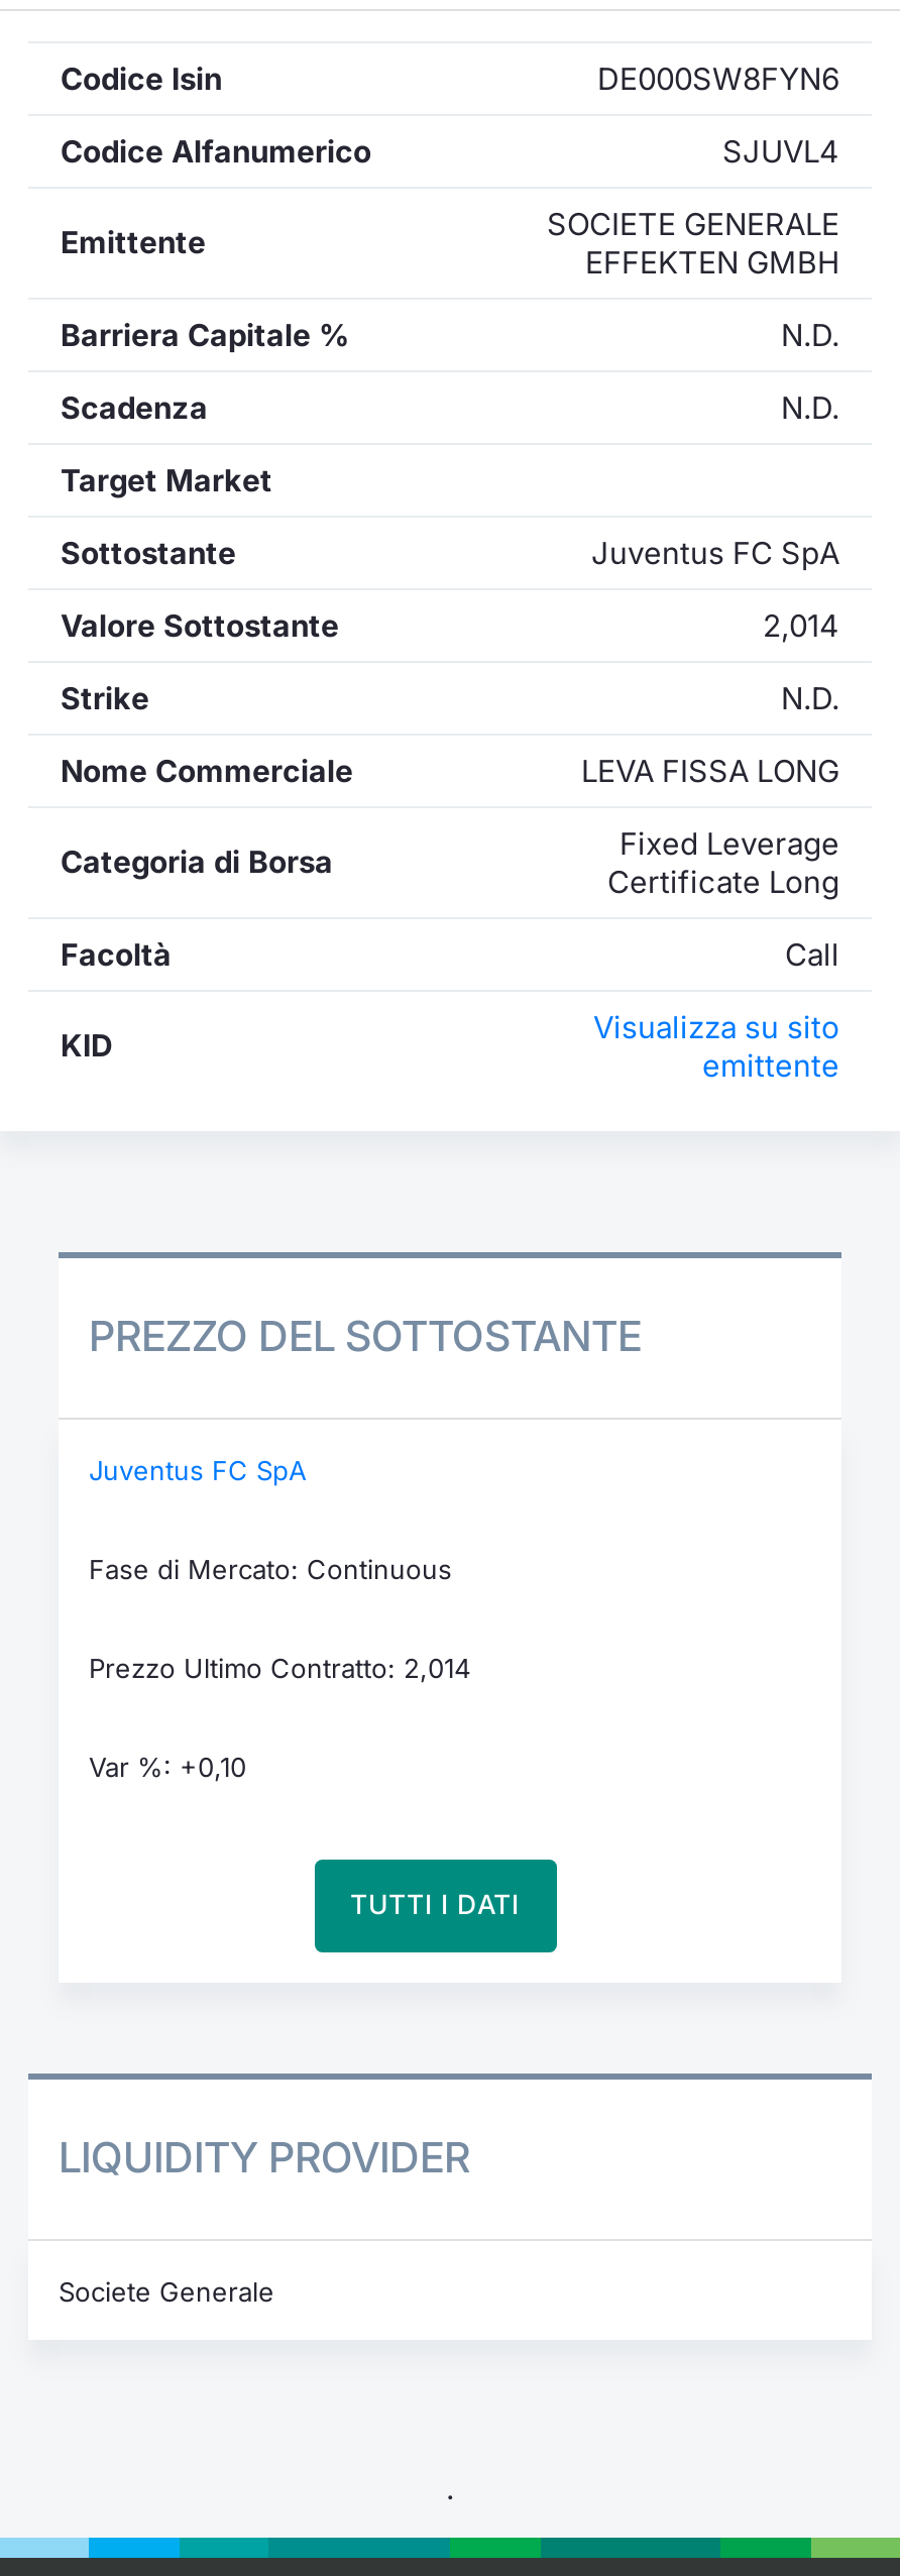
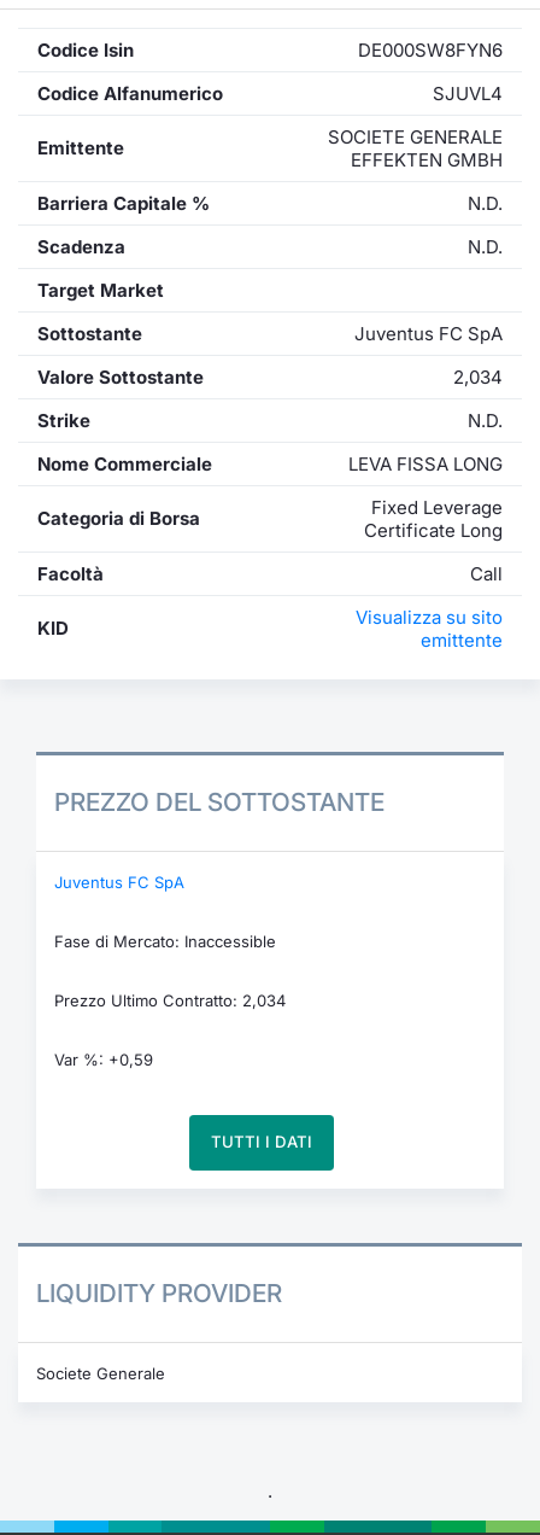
- 2,014
+ 2,034

- Fase di Mercato: Continuous
+ Fase di Mercato: Inaccessible

- Prezzo Ultimo Contratto: 2,014
+ Prezzo Ultimo Contratto: 2,034

- Var %: +0,10
+ Var %: +0,59
